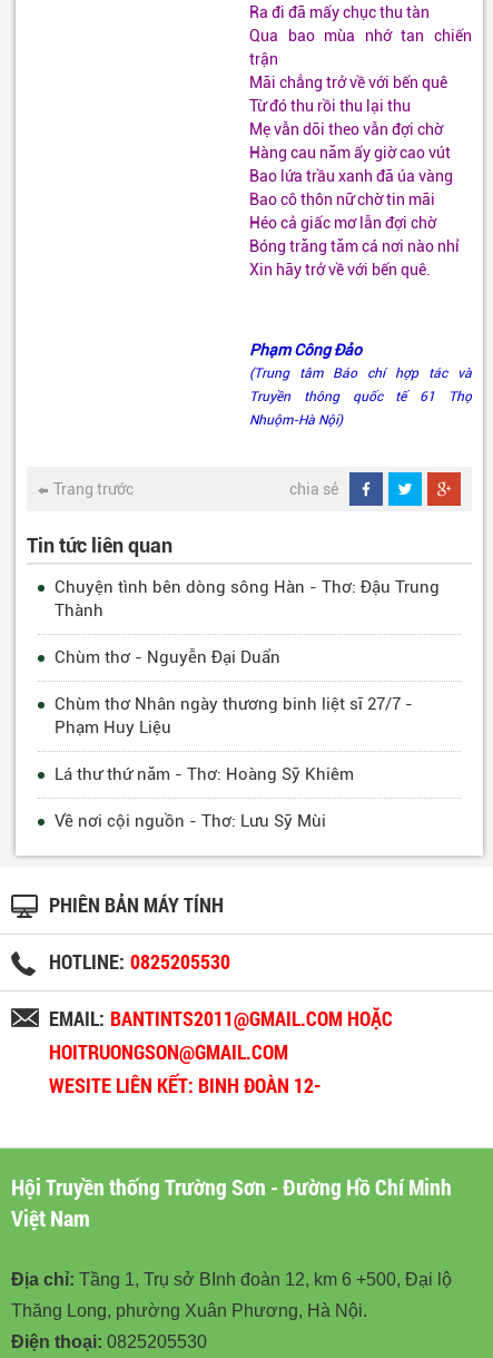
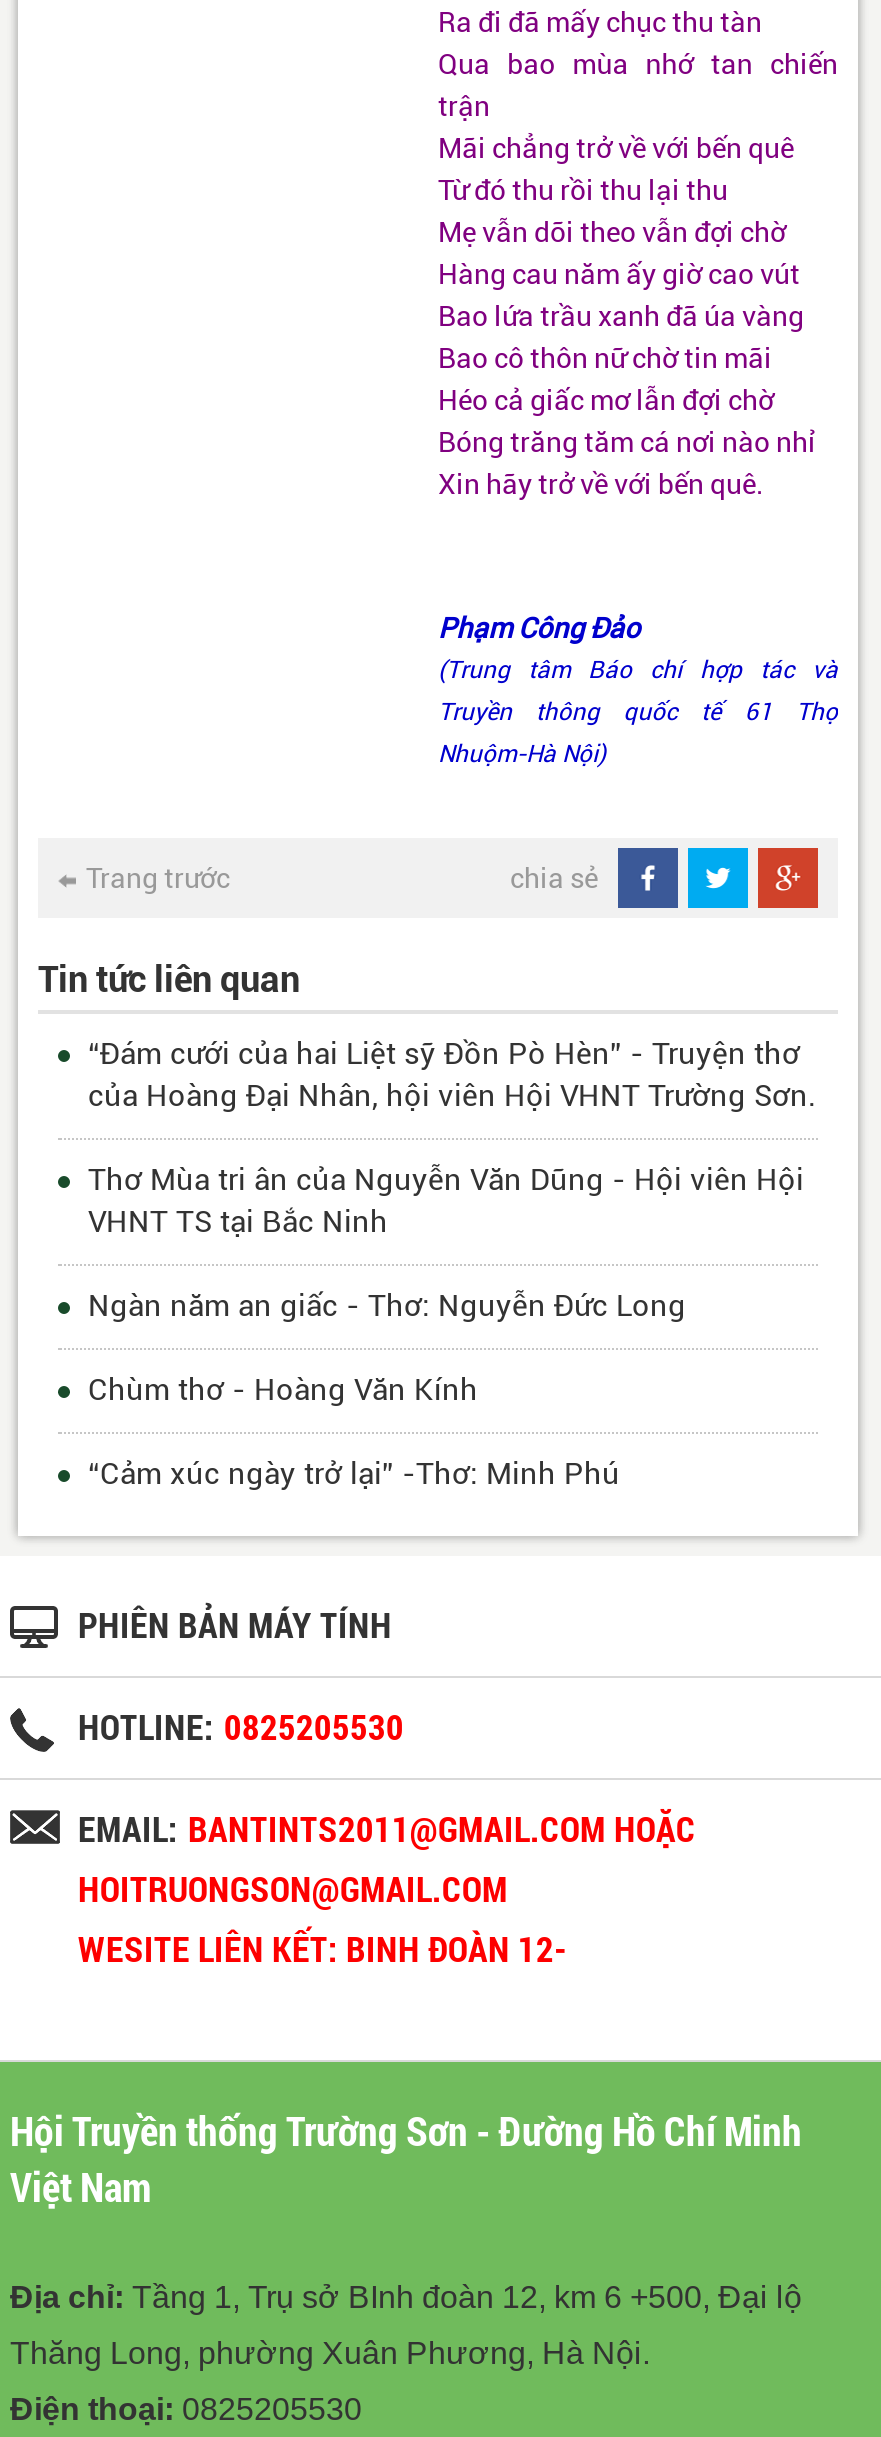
- Chuyện tình bên dòng sông Hàn - Thơ: Đậu Trung
- Thành
+ “Đám cưới của hai Liệt sỹ Đồn Pò Hèn” - Truyện thơ
+ của Hoàng Đại Nhân, hội viên Hội VHNT Trường Sơn.

- Chùm thơ - Nguyễn Đại Duẩn
+ Thơ Mùa tri ân của Nguyễn Văn Dũng - Hội viên Hội
+ VHNT TS tại Bắc Ninh

- Chùm thơ Nhân ngày thương binh liệt sĩ 27/7 -
- Phạm Huy Liệu
+ Ngàn năm an giấc - Thơ: Nguyễn Đức Long

- Lá thư thứ năm - Thơ: Hoàng Sỹ Khiêm
+ Chùm thơ - Hoàng Văn Kính

- Về nơi cội nguồn - Thơ: Lưu Sỹ Mùi
+ “Cảm xúc ngày trở lại” -Thơ: Minh Phú
